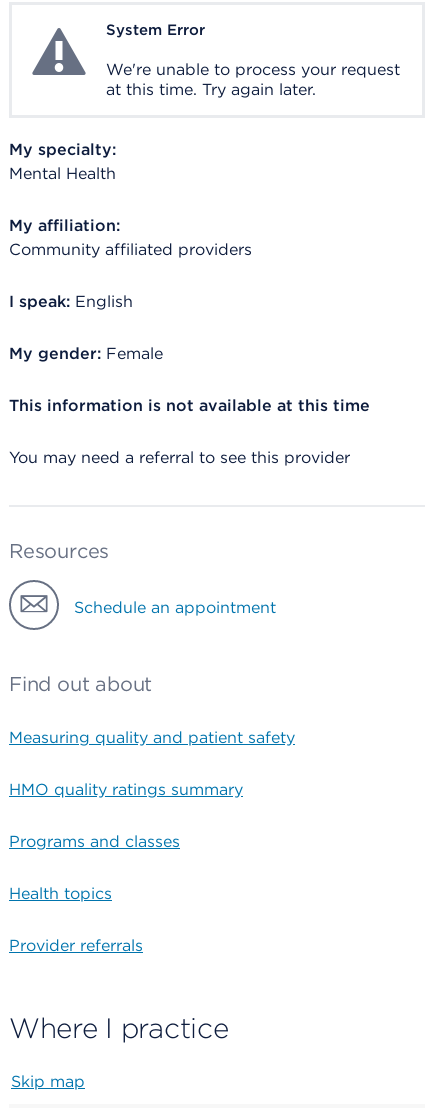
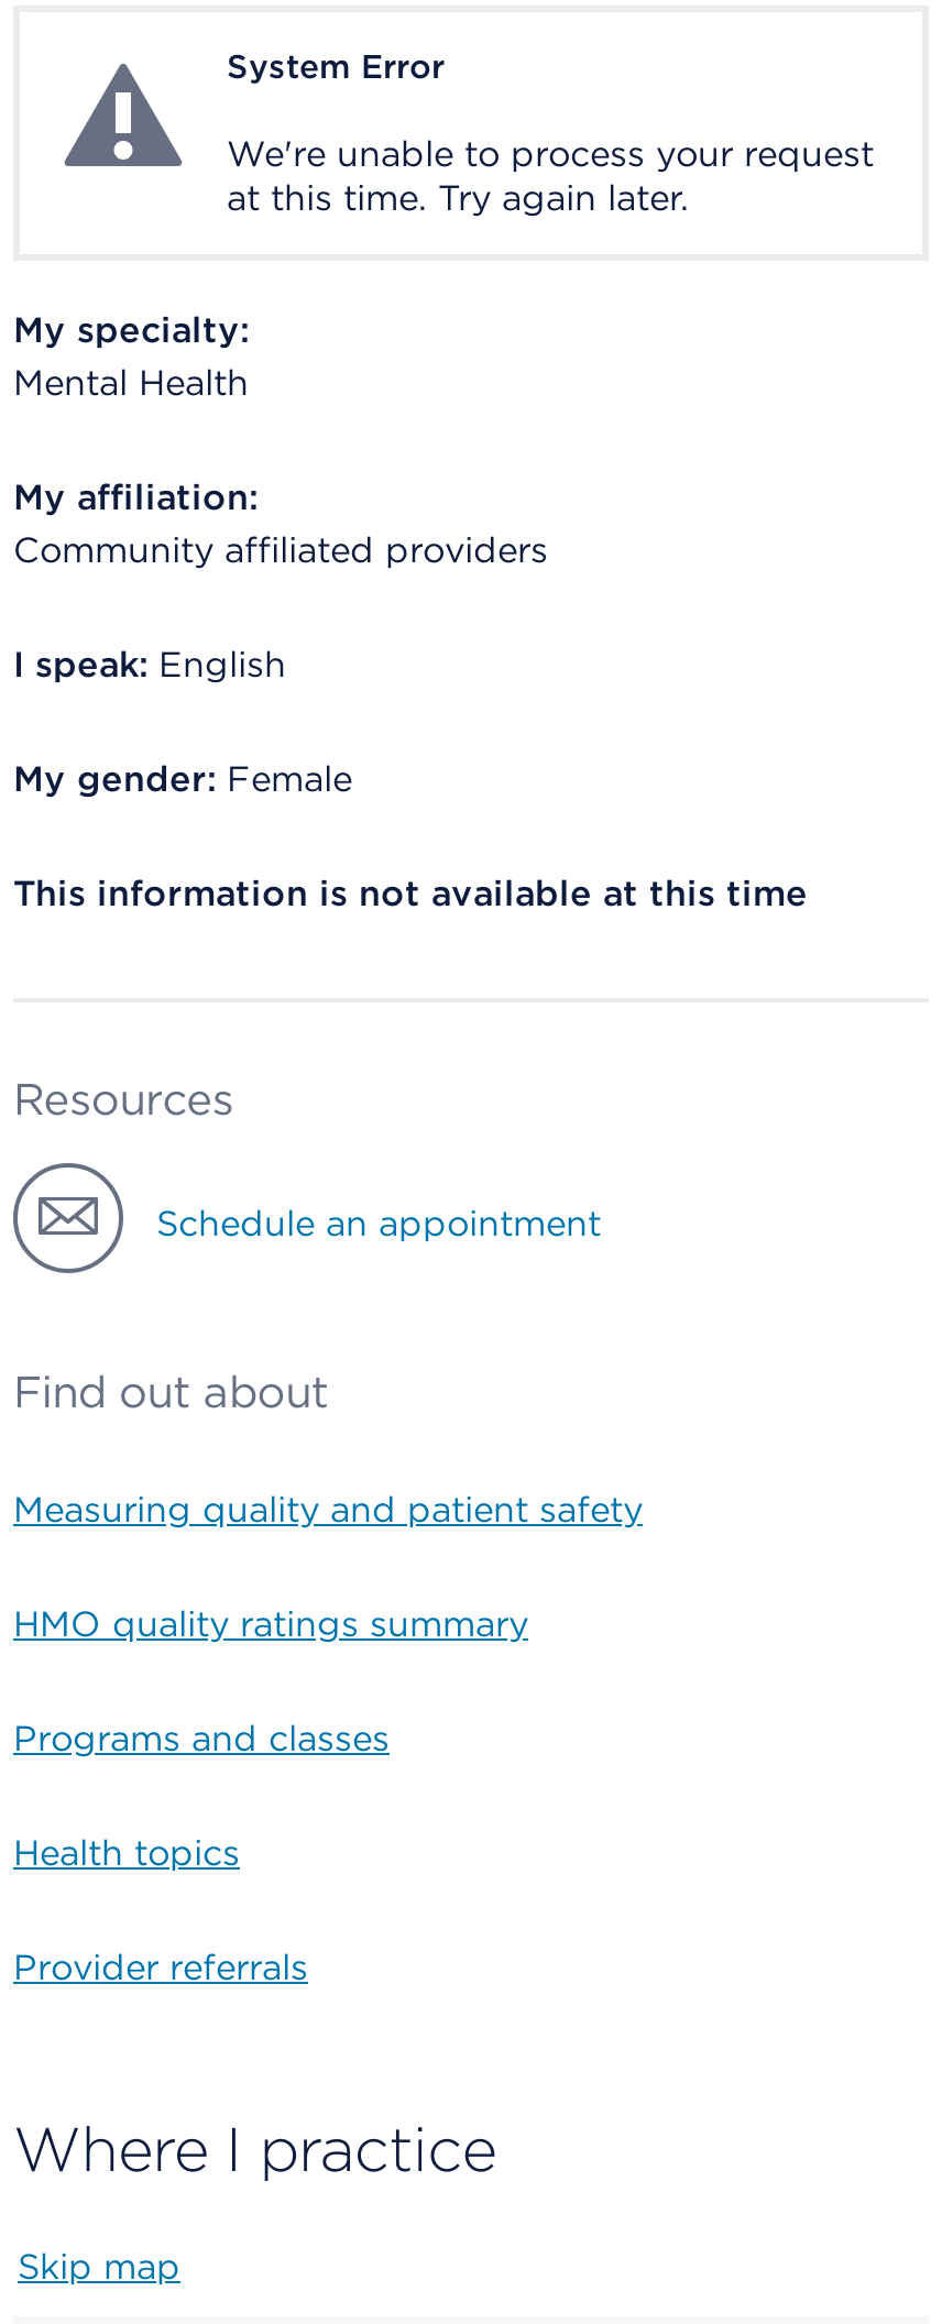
- You may need a referral to see this provider
